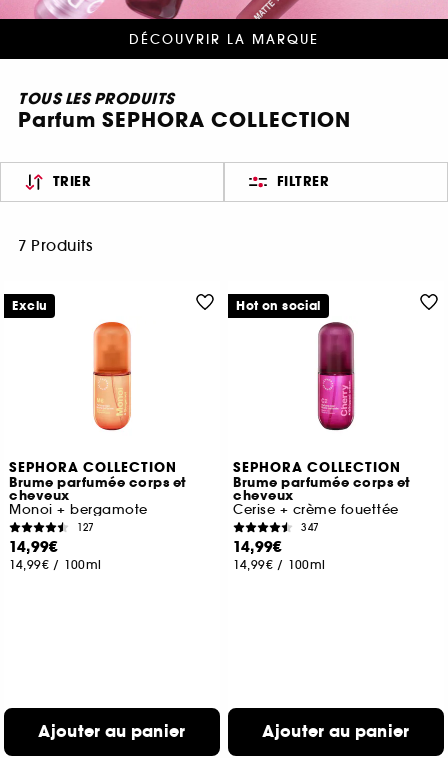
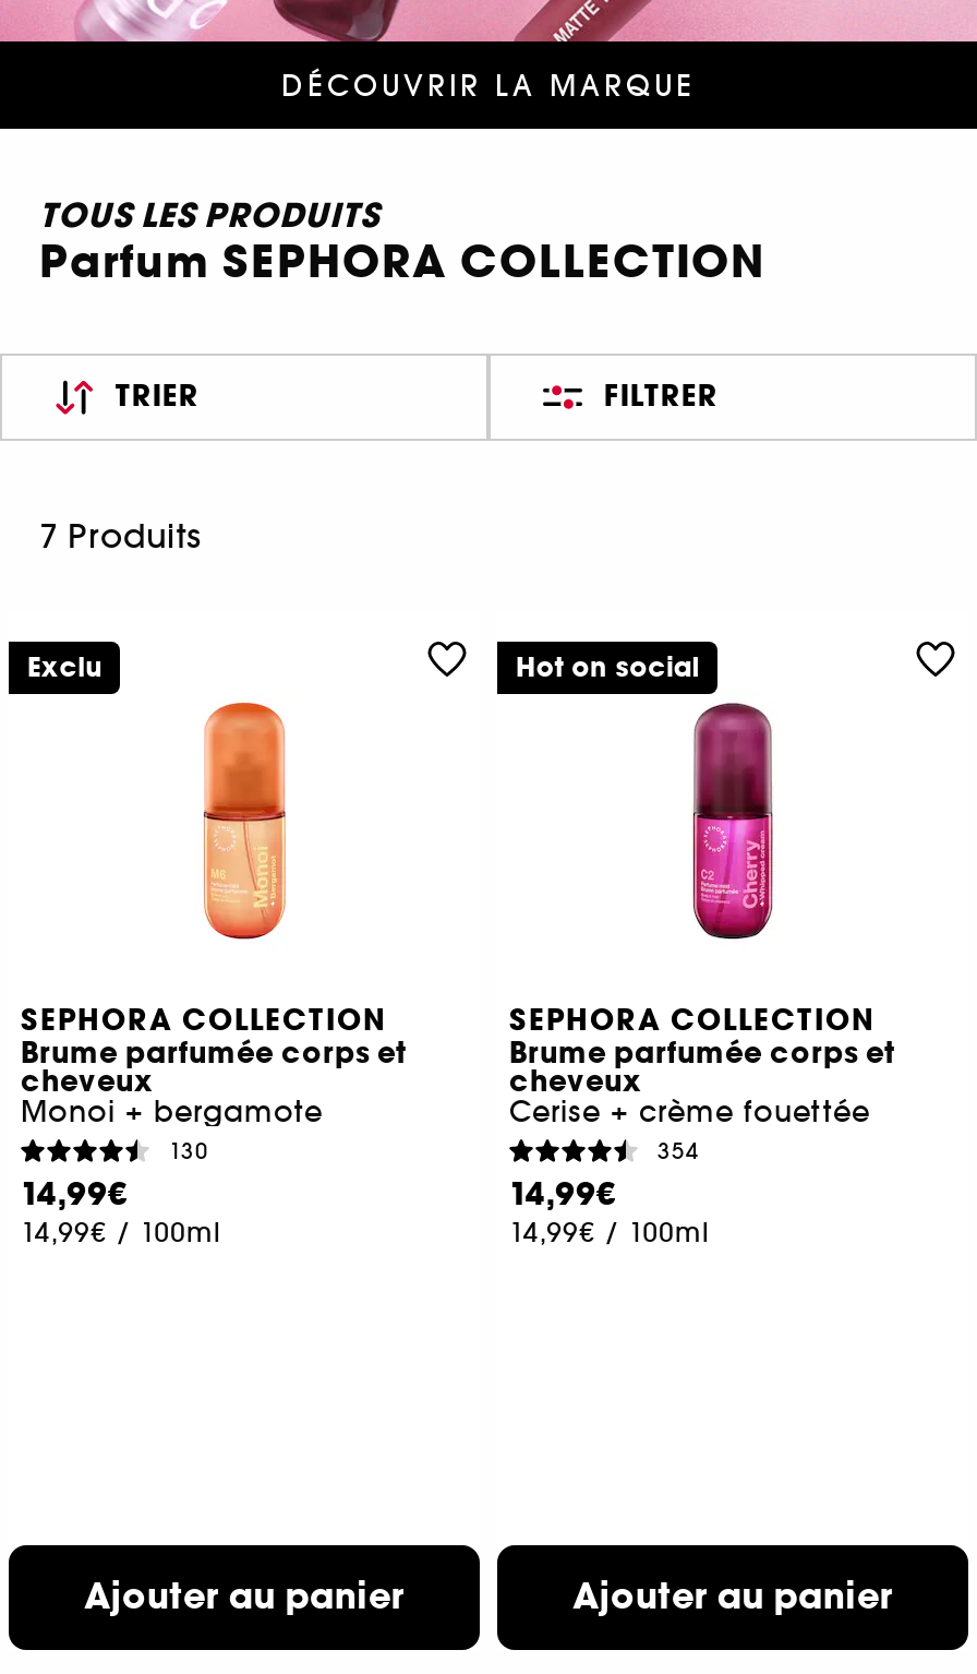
- 127
+ 130

- 347
+ 354
